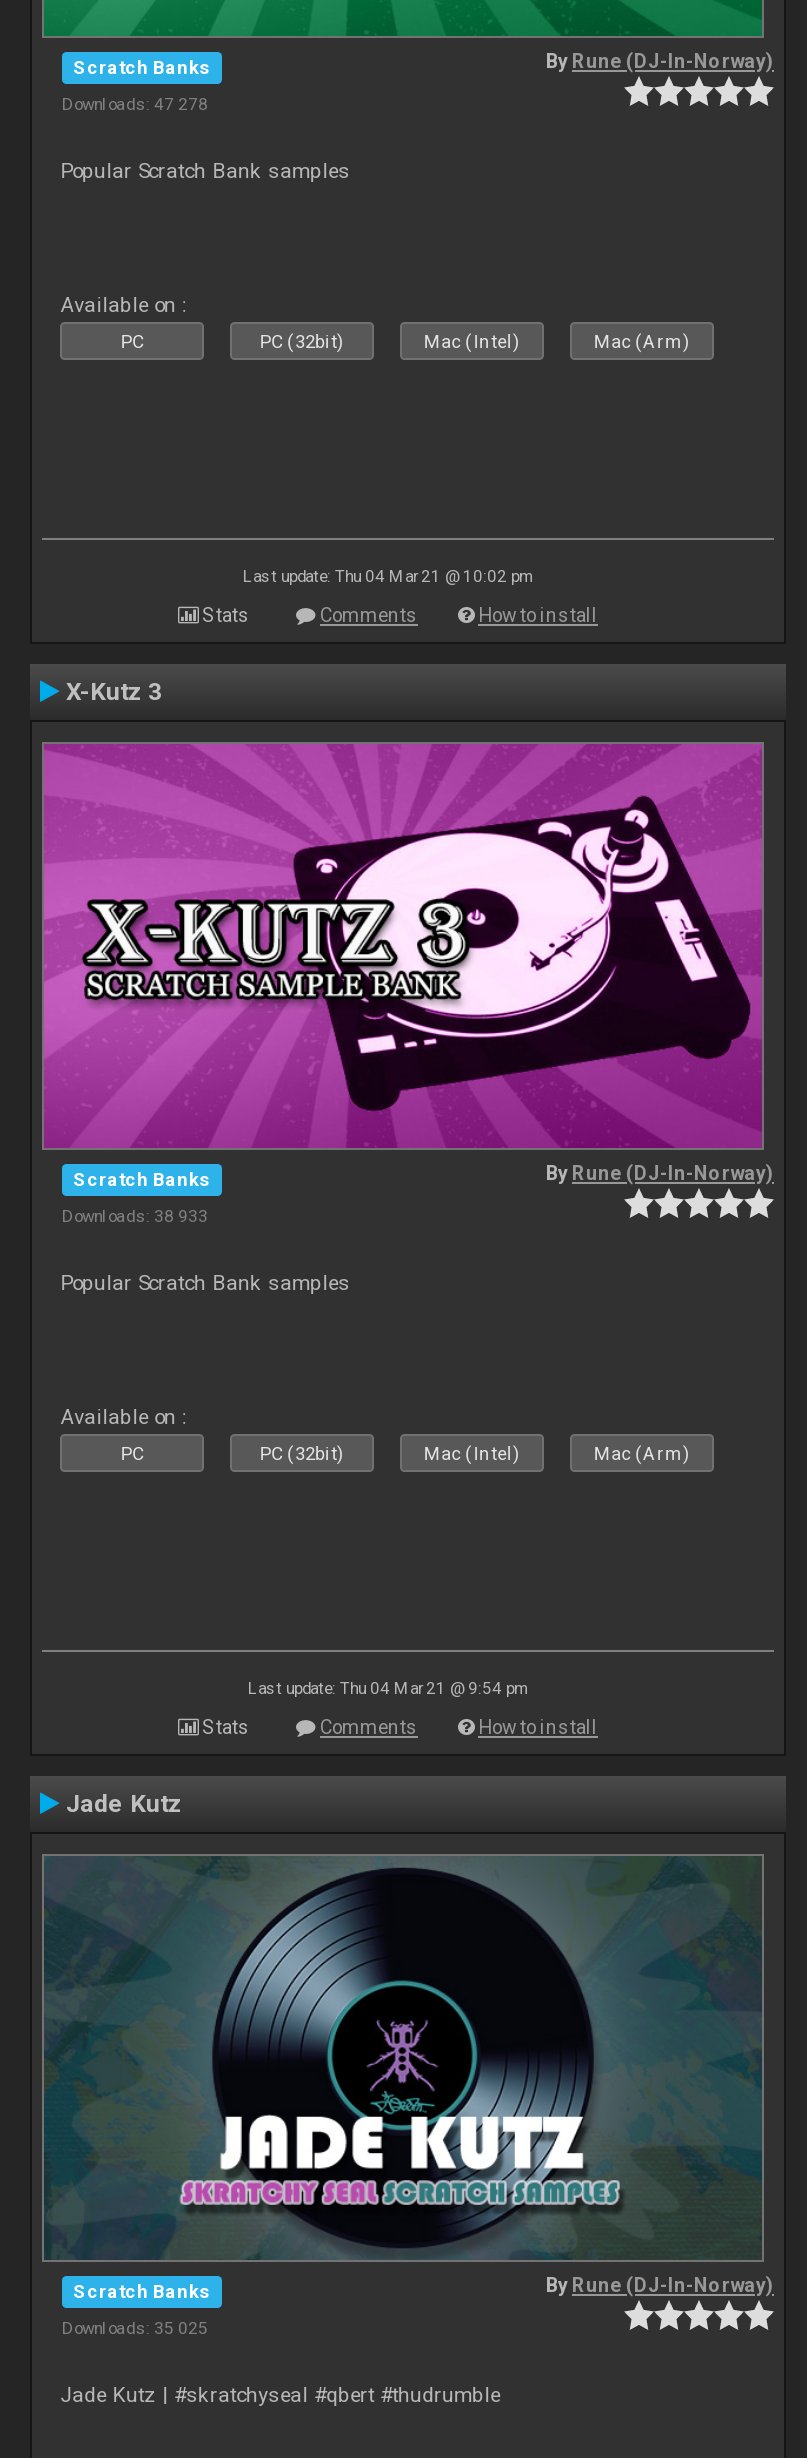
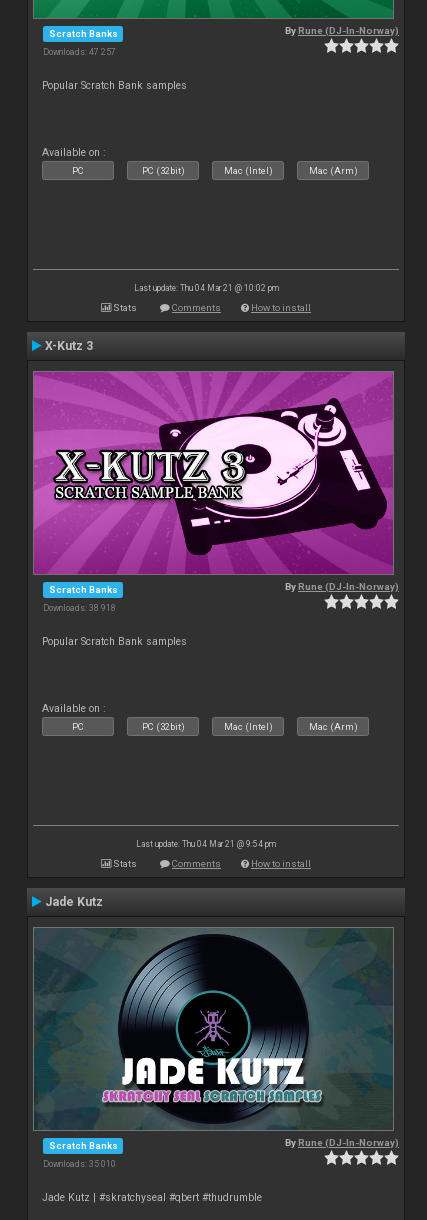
- Downloads: 47 278
+ Downloads: 47 257

- Downloads: 38 933
+ Downloads: 38 918

- Downloads: 35 025
+ Downloads: 35 010
